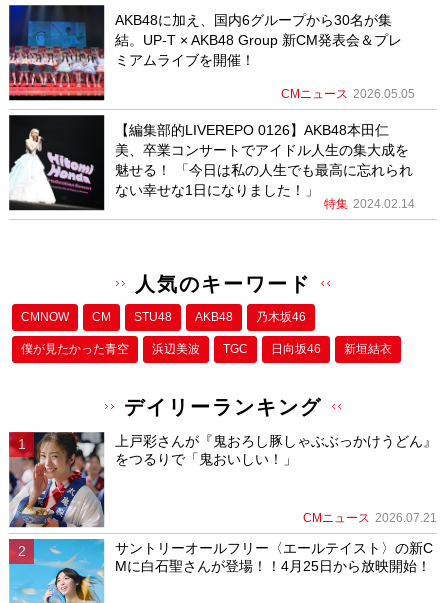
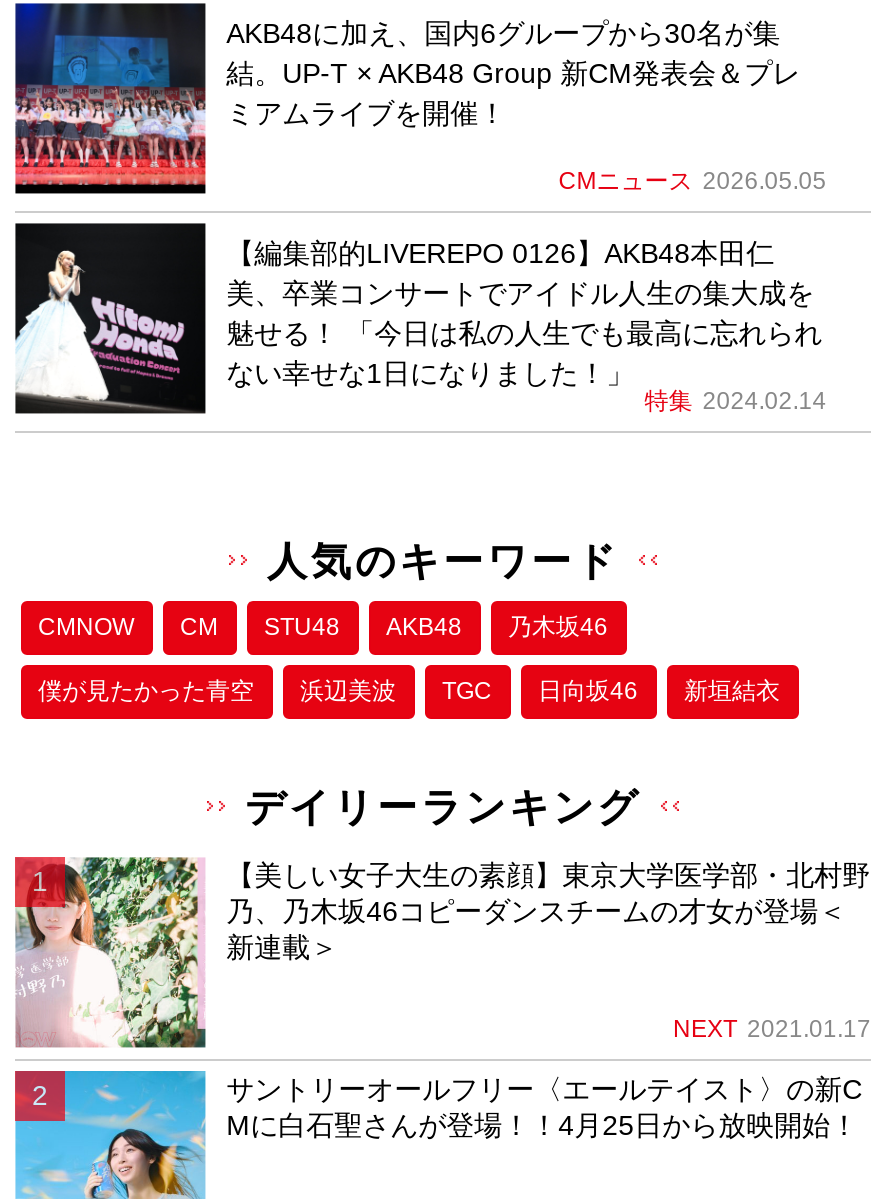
- [image]
- 上戸彩さんが『鬼おろし豚しゃぶぶっかけうどん』
- をつるりで「鬼おいしい！」
+ [image]
+ 【美しい女子大生の素顔】東京大学医学部・北村野
+ 乃、乃木坂46コピーダンスチームの才女が登場＜
+ 新連載＞

- CMニュース 2026.07.21
+ NEXT 2021.01.17
